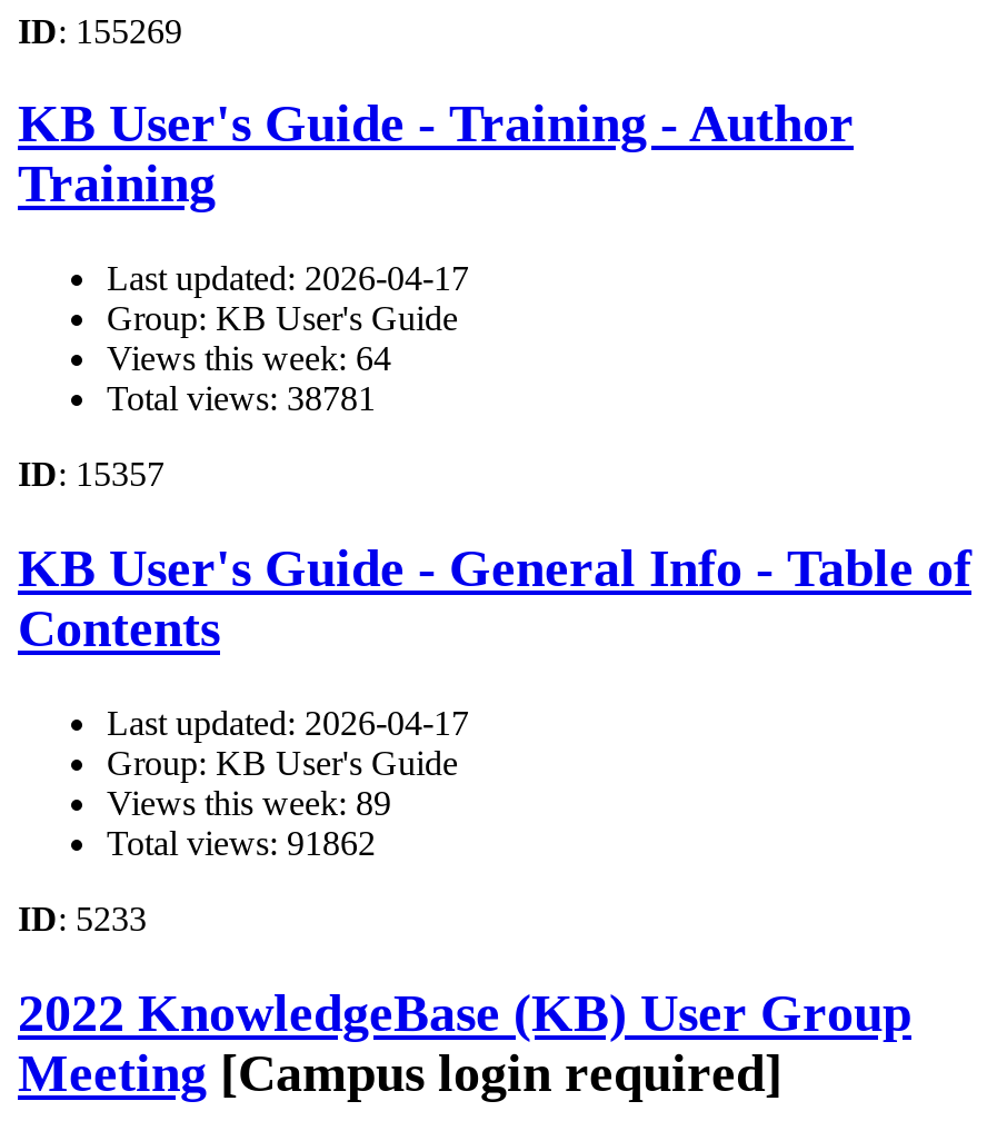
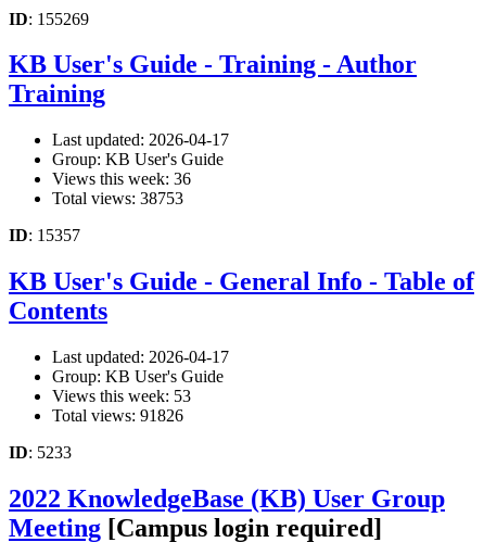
- Views this week: 64
+ Views this week: 36

- Total views: 38781
+ Total views: 38753

- Views this week: 89
+ Views this week: 53

- Total views: 91862
+ Total views: 91826
